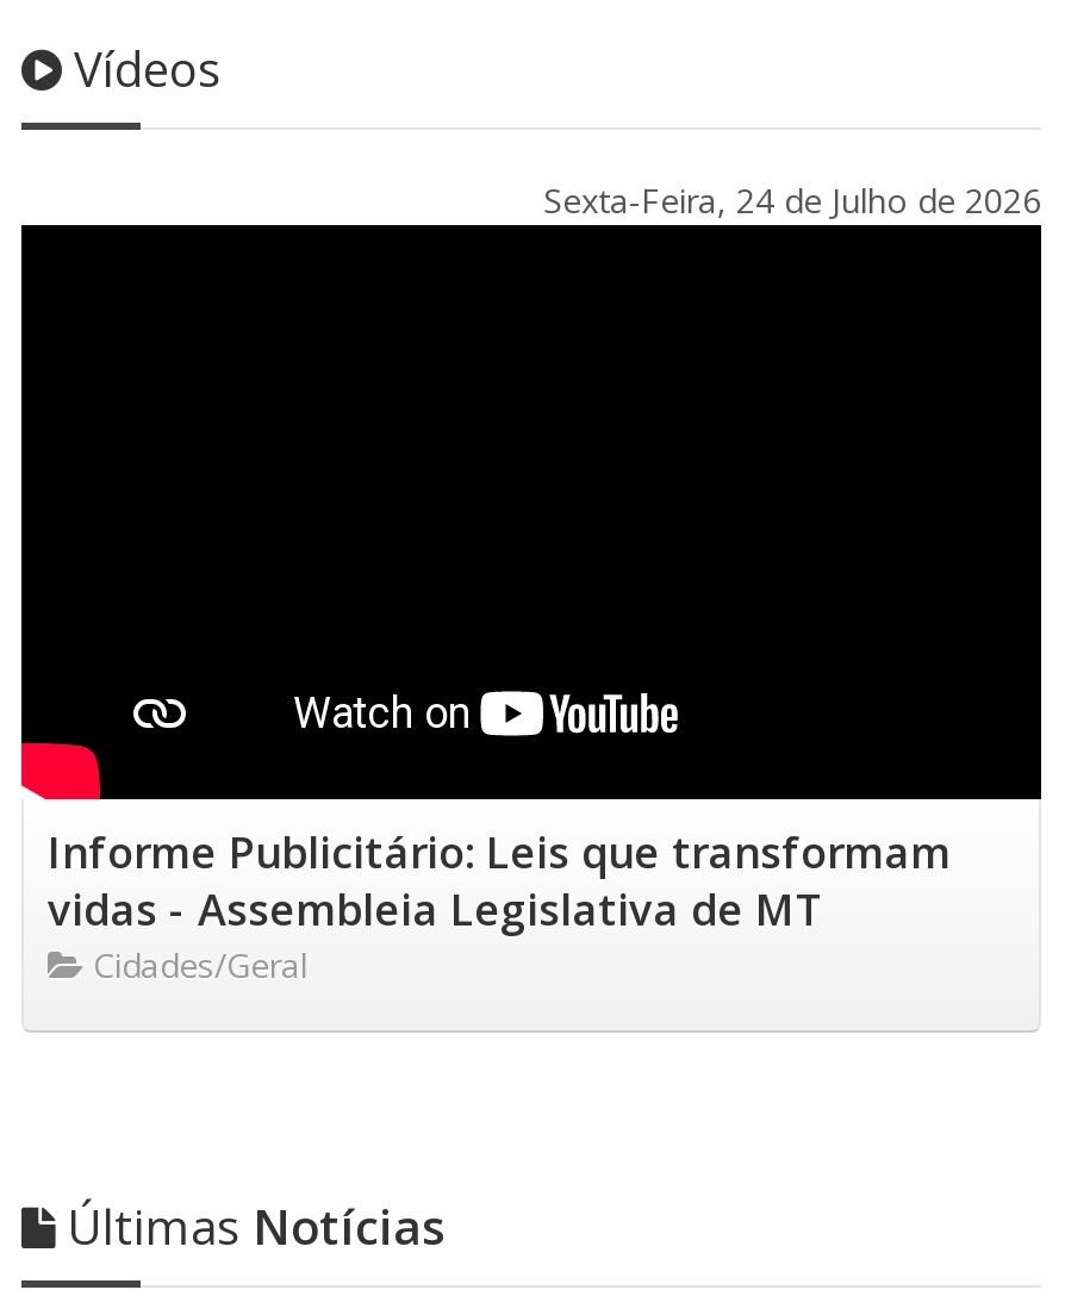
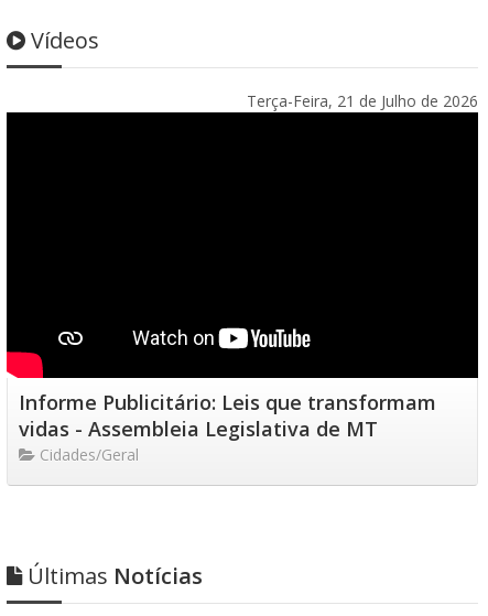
- Sexta-Feira, 24 de Julho de 2026
+ Terça-Feira, 21 de Julho de 2026
